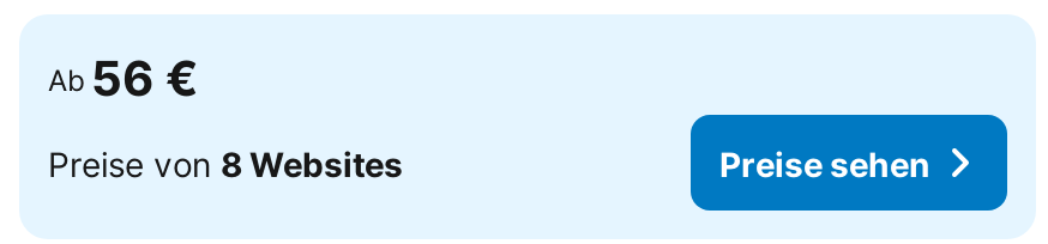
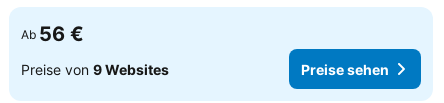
- Preise von 8 Websites
+ Preise von 9 Websites
